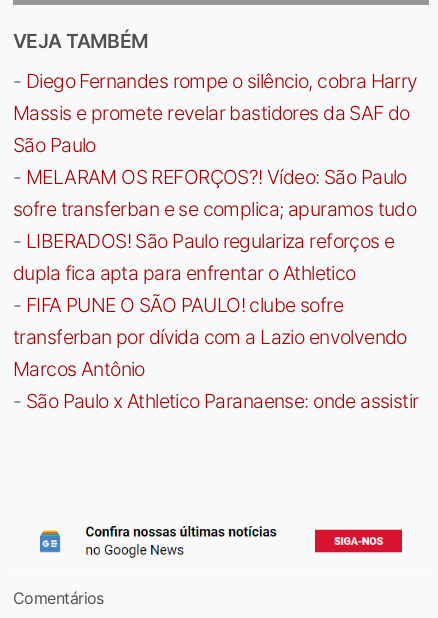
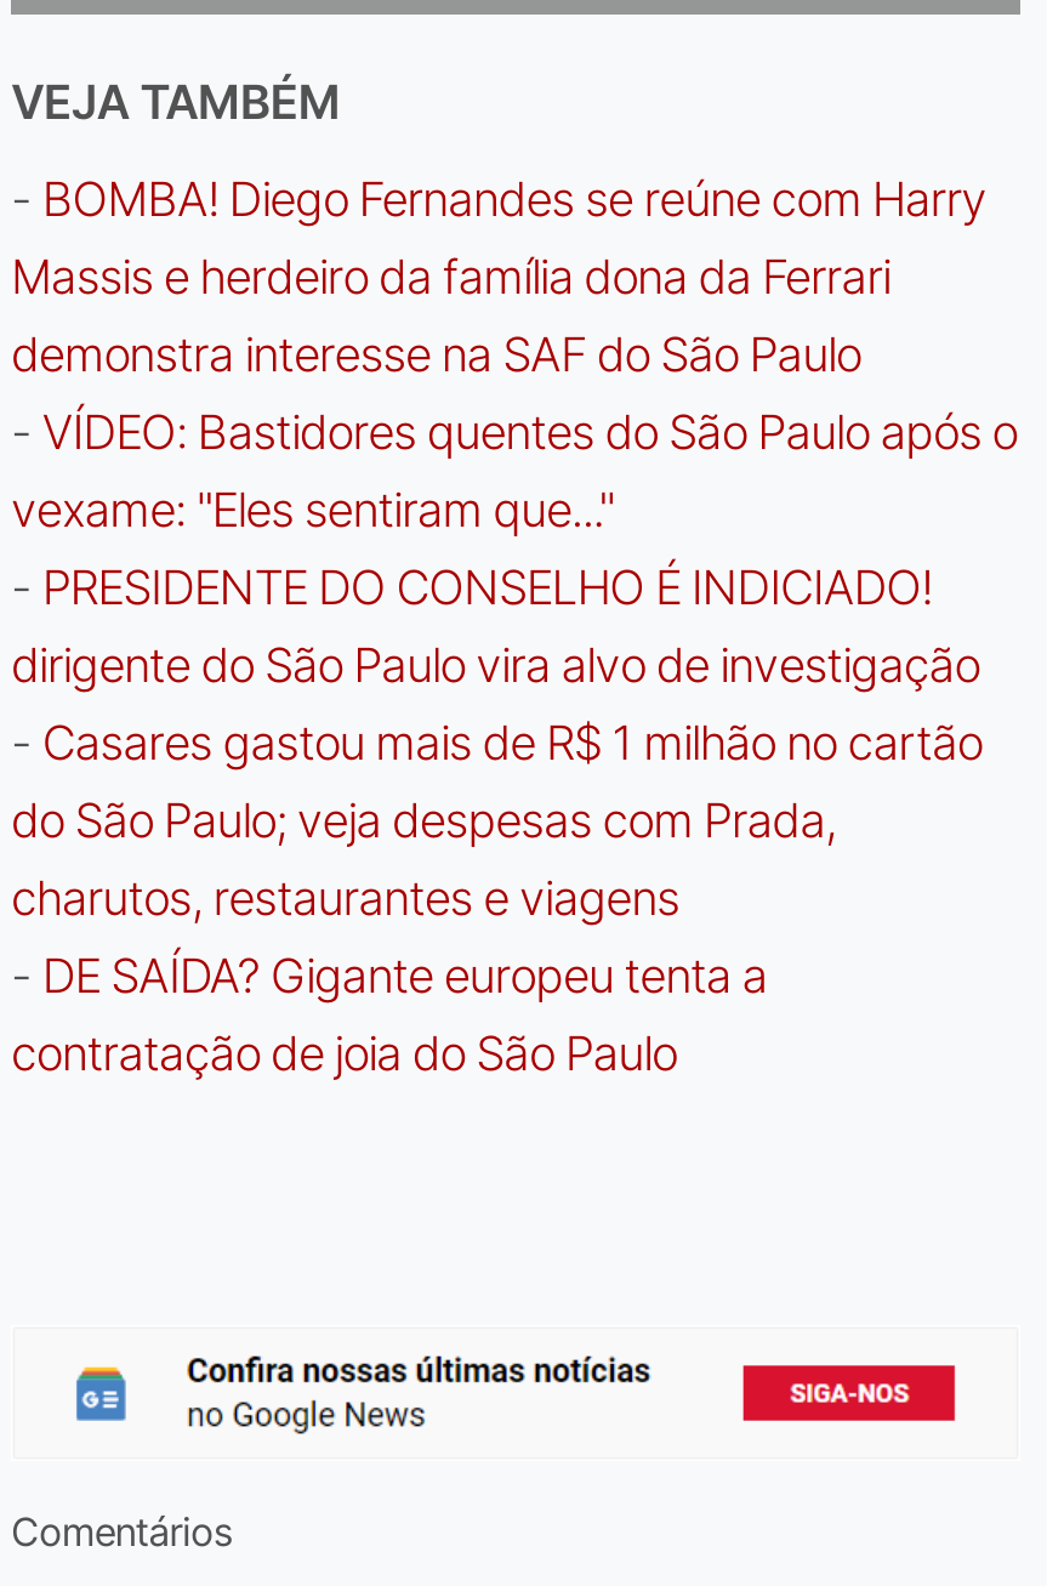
- - Diego Fernandes rompe o silêncio, cobra Harry
- Massis e promete revelar bastidores da SAF do
- São Paulo
- - MELARAM OS REFORÇOS?! Vídeo: São Paulo
- sofre transferban e se complica; apuramos tudo
- - LIBERADOS! São Paulo regulariza reforços e
- dupla fica apta para enfrentar o Athletico
- - FIFA PUNE O SÃO PAULO! clube sofre
- transferban por dívida com a Lazio envolvendo
- Marcos Antônio
- - São Paulo x Athletico Paranaense: onde assistir
+ - BOMBA! Diego Fernandes se reúne com Harry
+ Massis e herdeiro da família dona da Ferrari
+ demonstra interesse na SAF do São Paulo
+ - VÍDEO: Bastidores quentes do São Paulo após o
+ vexame: "Eles sentiram que..."
+ - PRESIDENTE DO CONSELHO É INDICIADO!
+ dirigente do São Paulo vira alvo de investigação
+ - Casares gastou mais de R$ 1 milhão no cartão
+ do São Paulo; veja despesas com Prada,
+ charutos, restaurantes e viagens
+ - DE SAÍDA? Gigante europeu tenta a
+ contratação de joia do São Paulo
